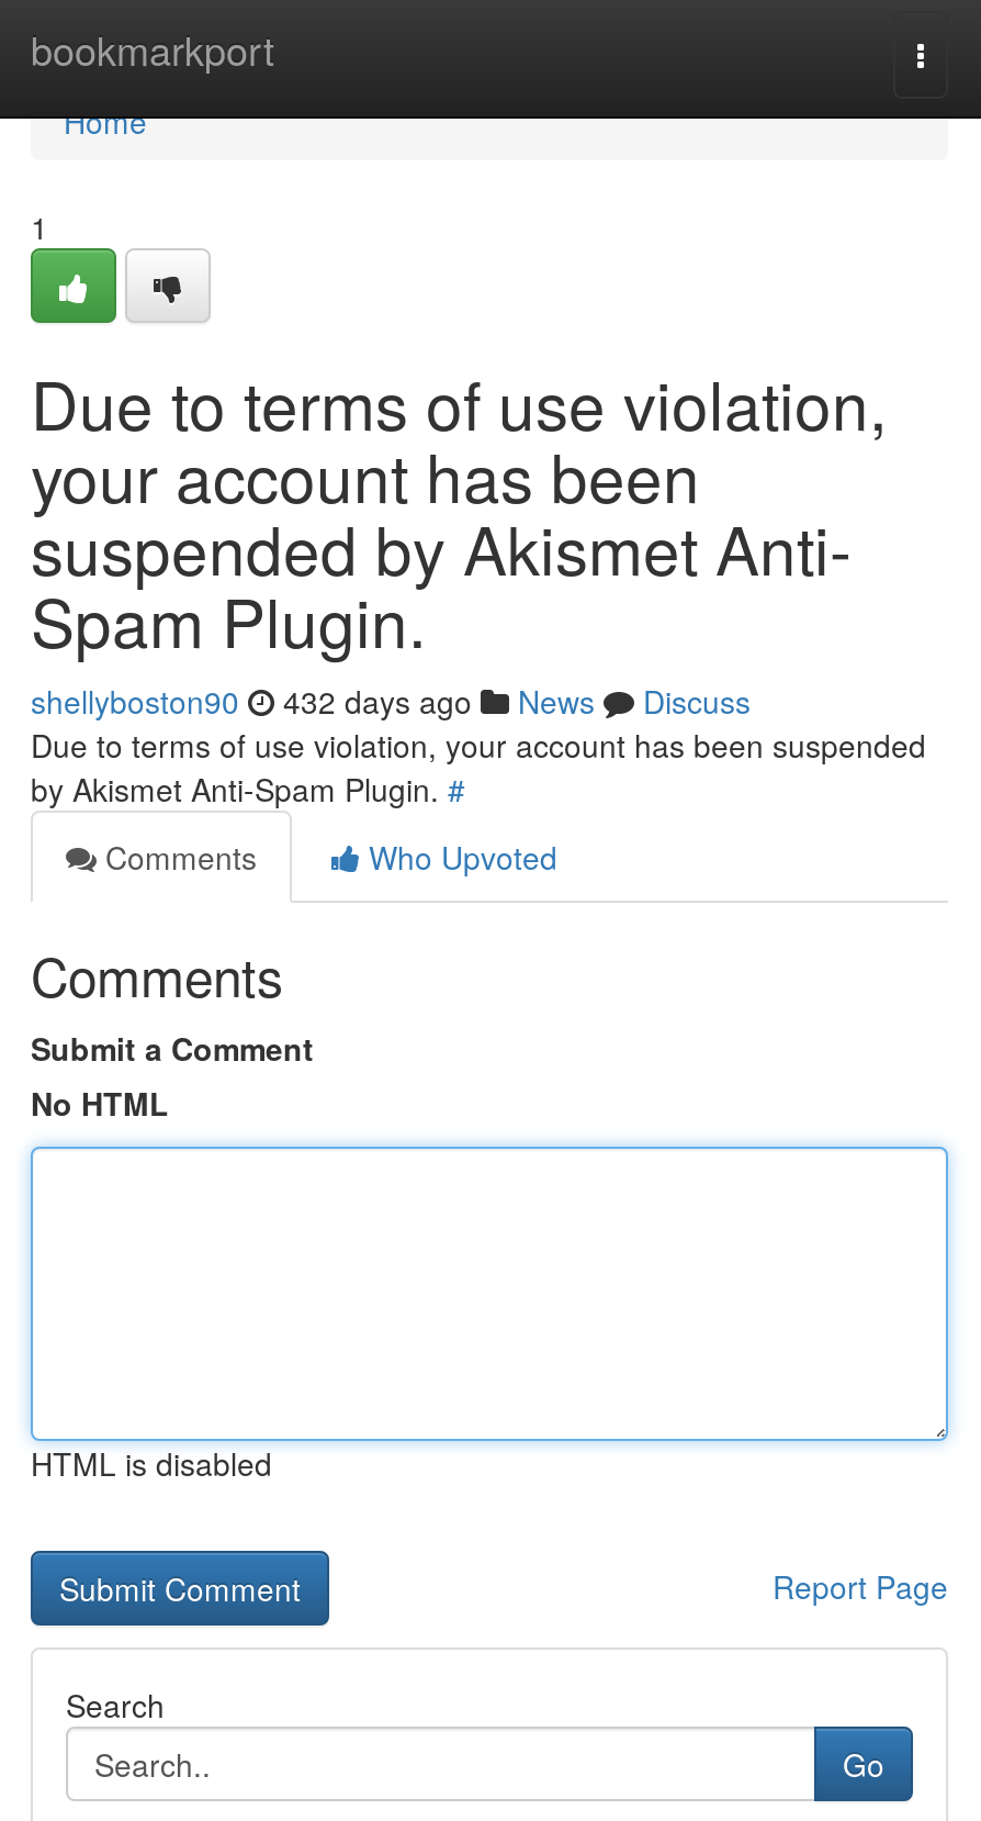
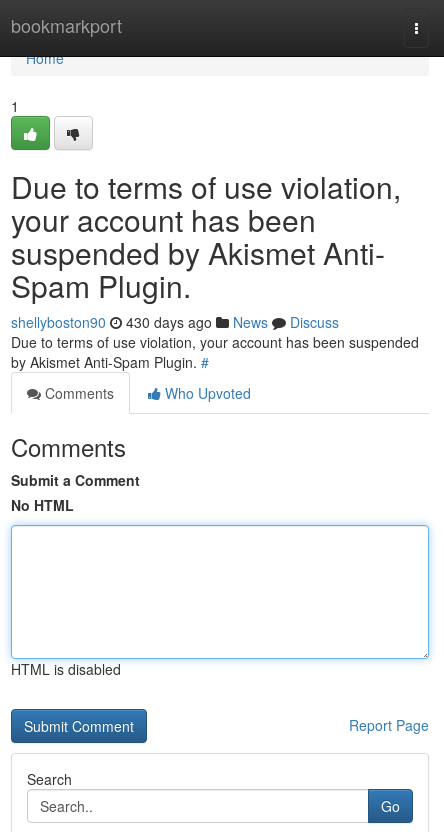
- shellyboston90 432 days ago News Discuss
+ shellyboston90 430 days ago News Discuss
